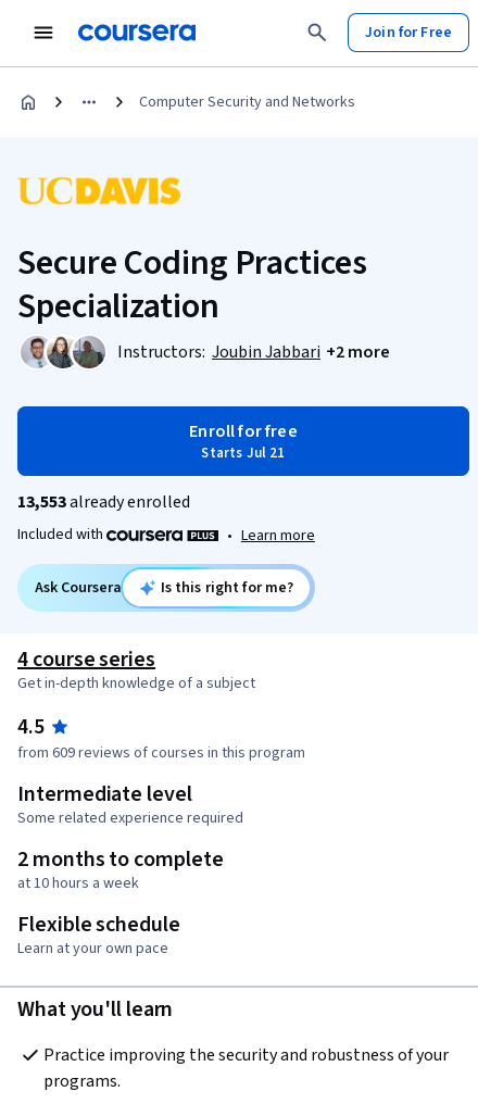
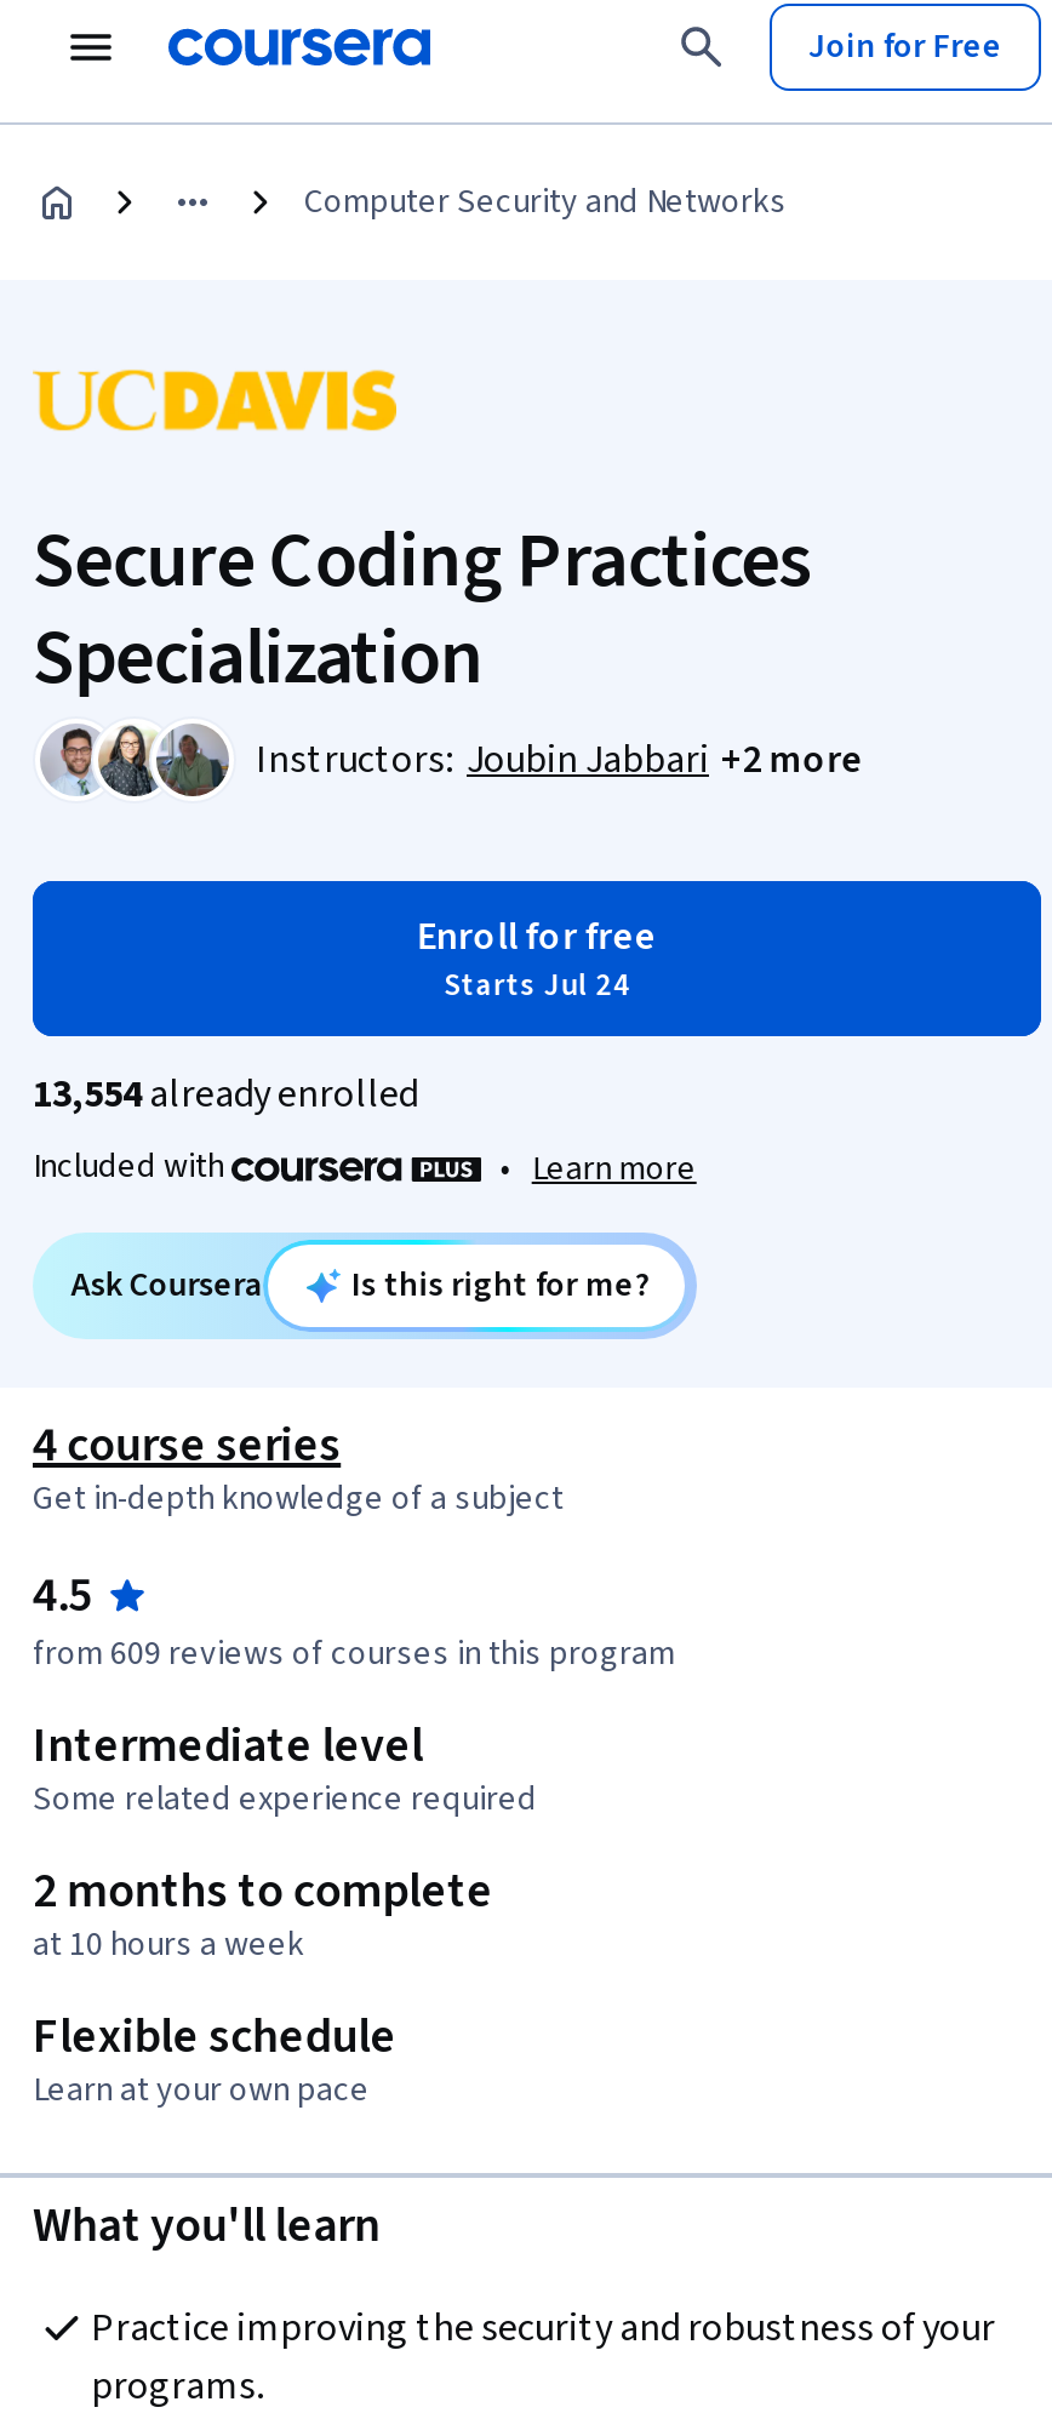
- Starts Jul 21
+ Starts Jul 24

- 13,553already enrolled
+ 13,554already enrolled
